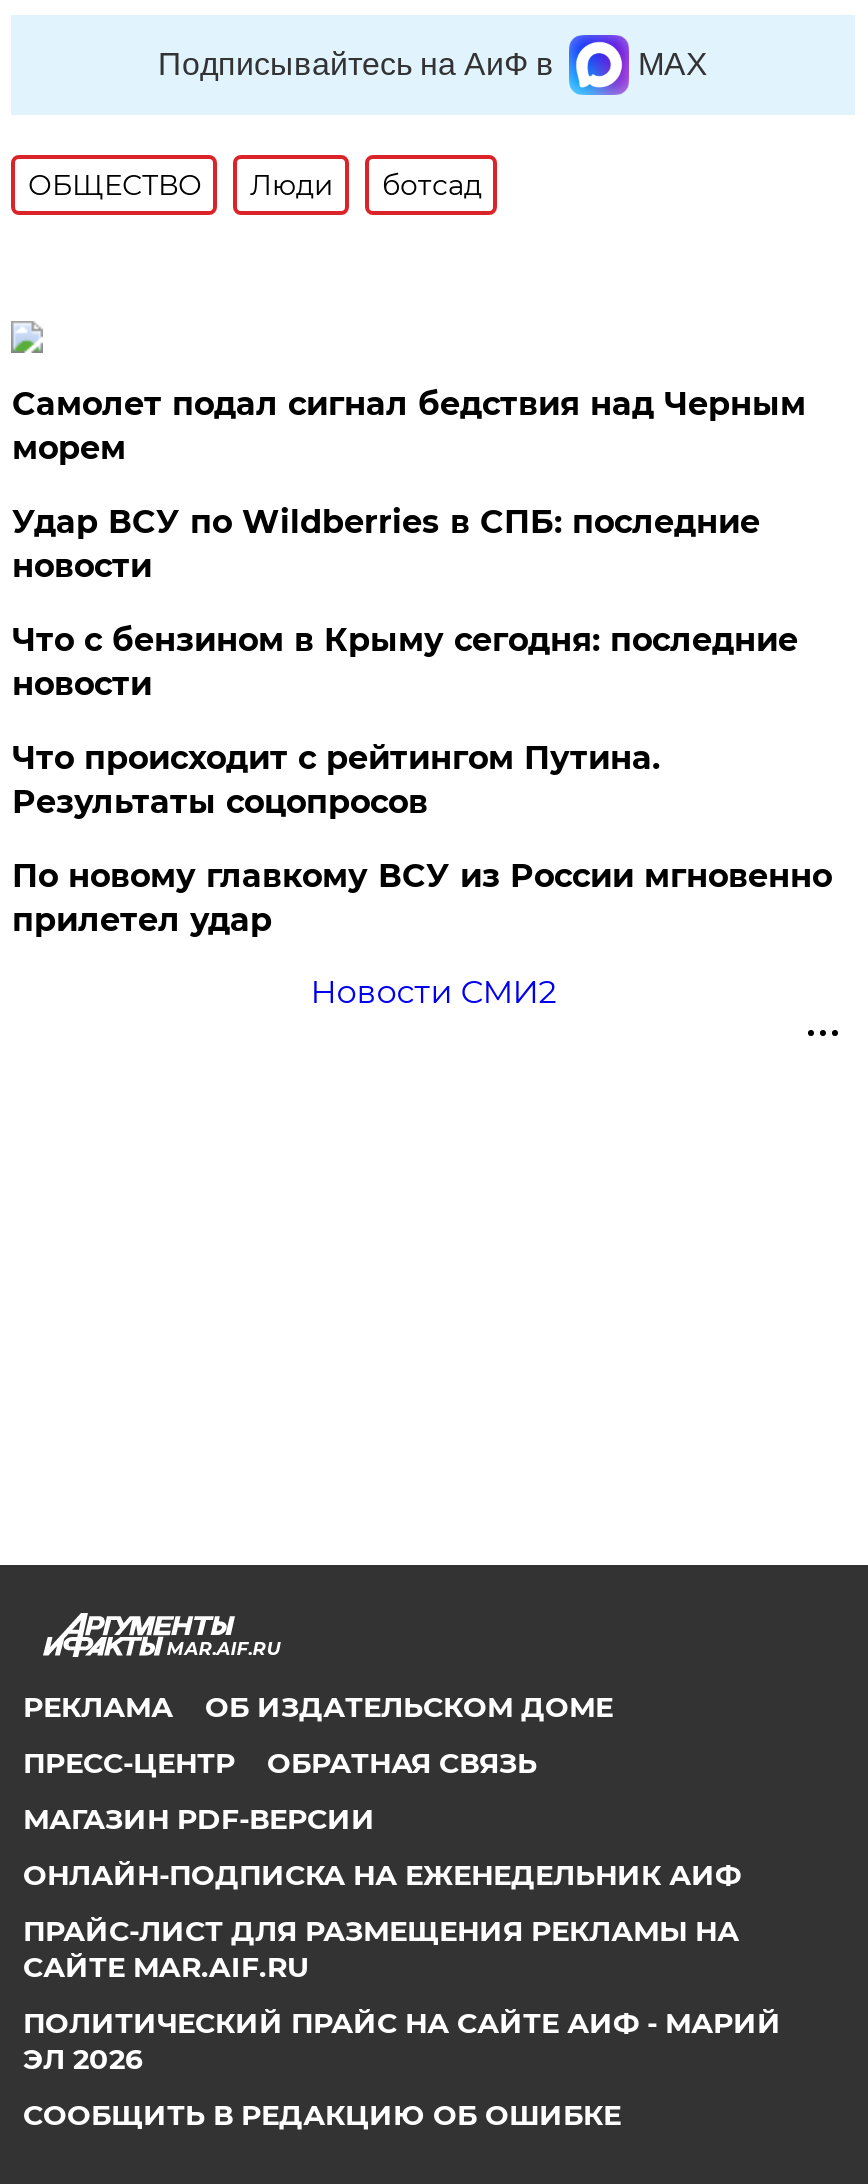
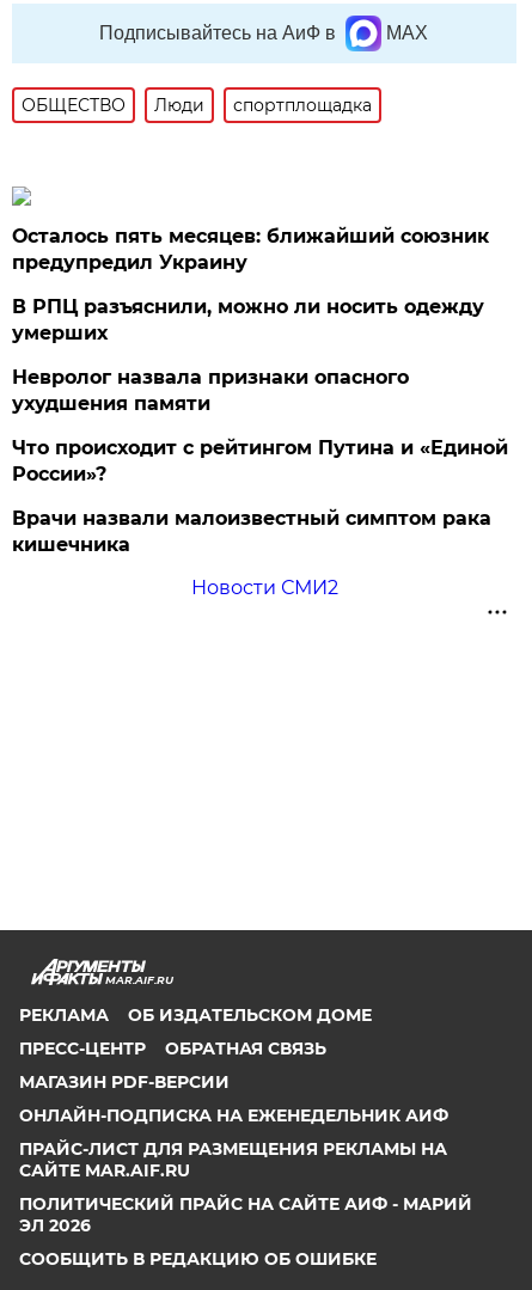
- ботсад
+ спортплощадка

- Самолет подал сигнал бедствия над Черным
- морем
+ Осталось пять месяцев: ближайший союзник
+ предупредил Украину

- Удар ВСУ по Wildberries в СПБ: последние
- новости
+ В РПЦ разъяснили, можно ли носить одежду
+ умерших

- Что с бензином в Крыму сегодня: последние
- новости
+ Невролог назвала признаки опасного
+ ухудшения памяти

- Что происходит с рейтингом Путина.
- Результаты соцопросов
+ Что происходит с рейтингом Путина и «Единой
+ России»?

- По новому главкому ВСУ из России мгновенно
- прилетел удар
+ Врачи назвали малоизвестный симптом рака
+ кишечника
